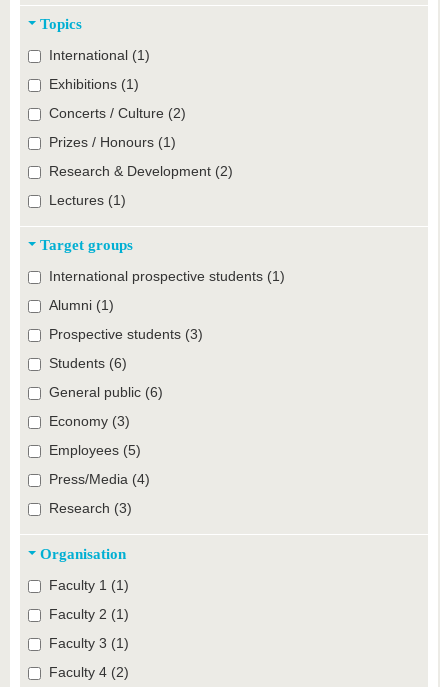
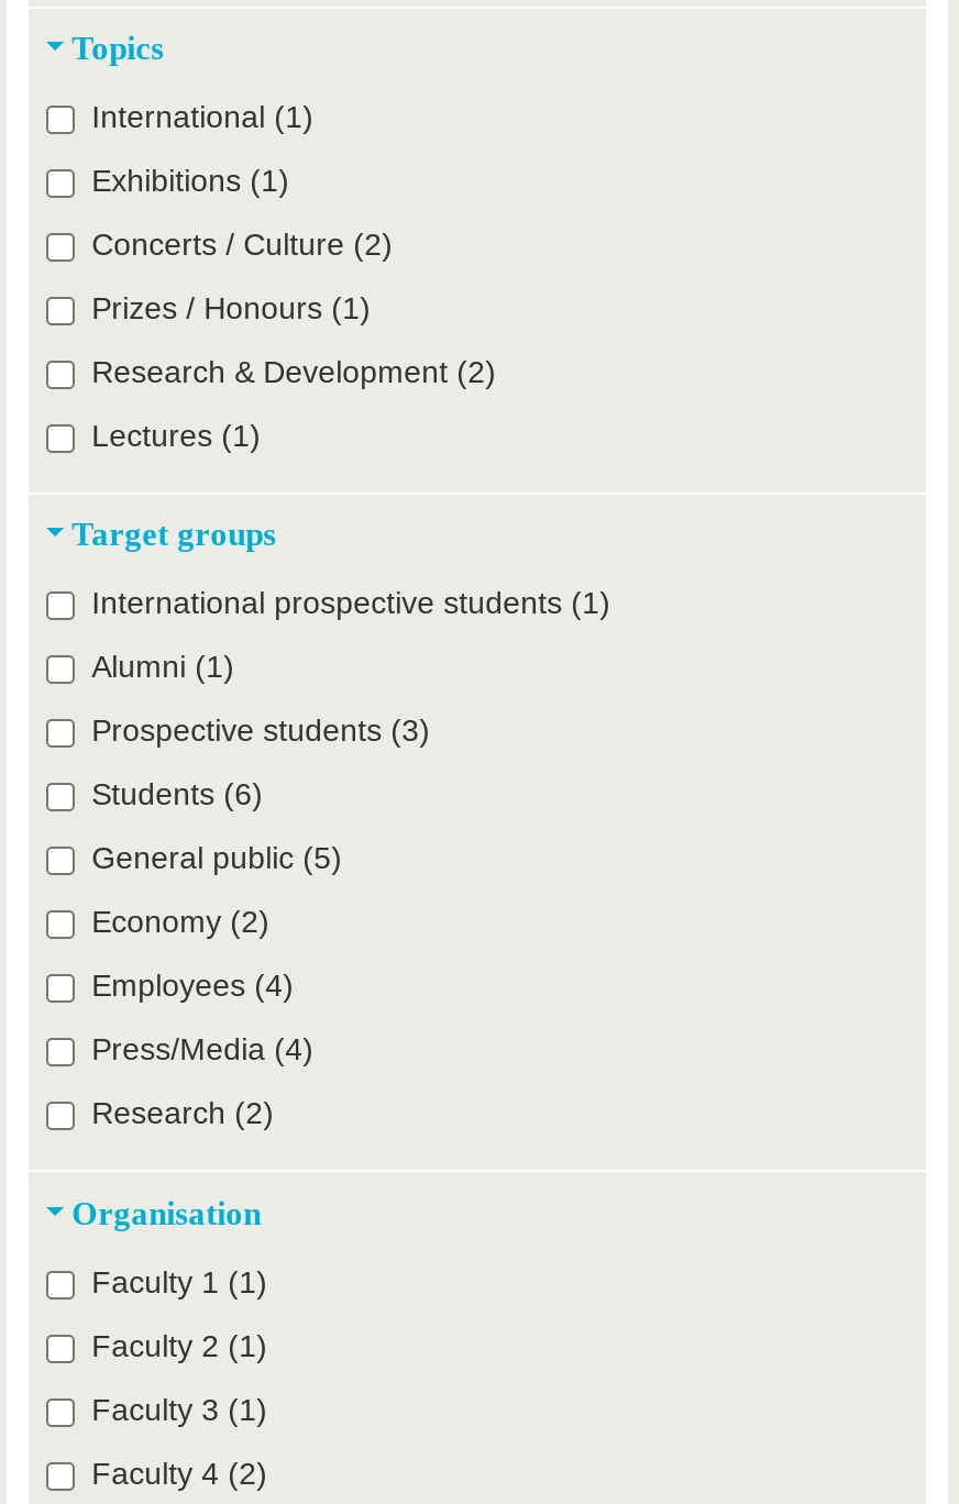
- General public (6)
+ General public (5)

- Economy (3)
+ Economy (2)

- Employees (5)
+ Employees (4)

- Research (3)
+ Research (2)
